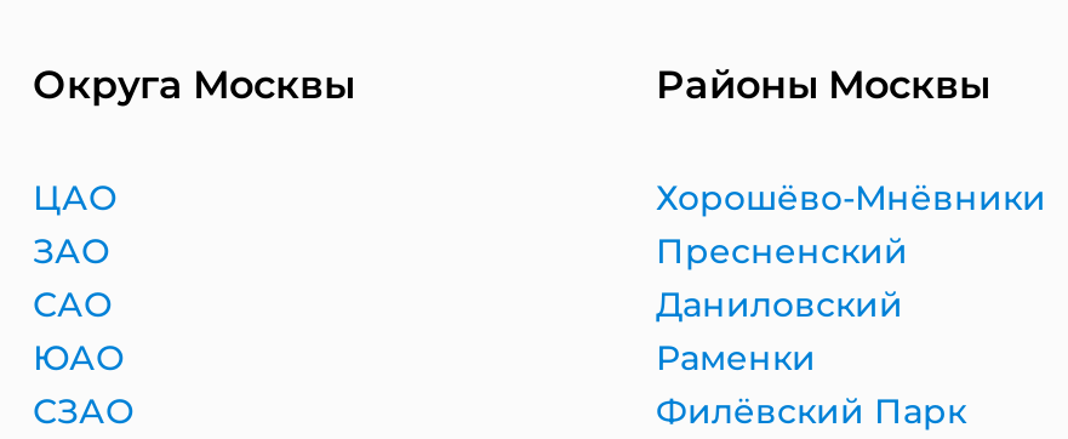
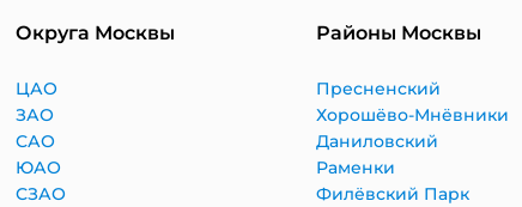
moved down: Хорошёво-Мнёвники

moved up: Пресненский
